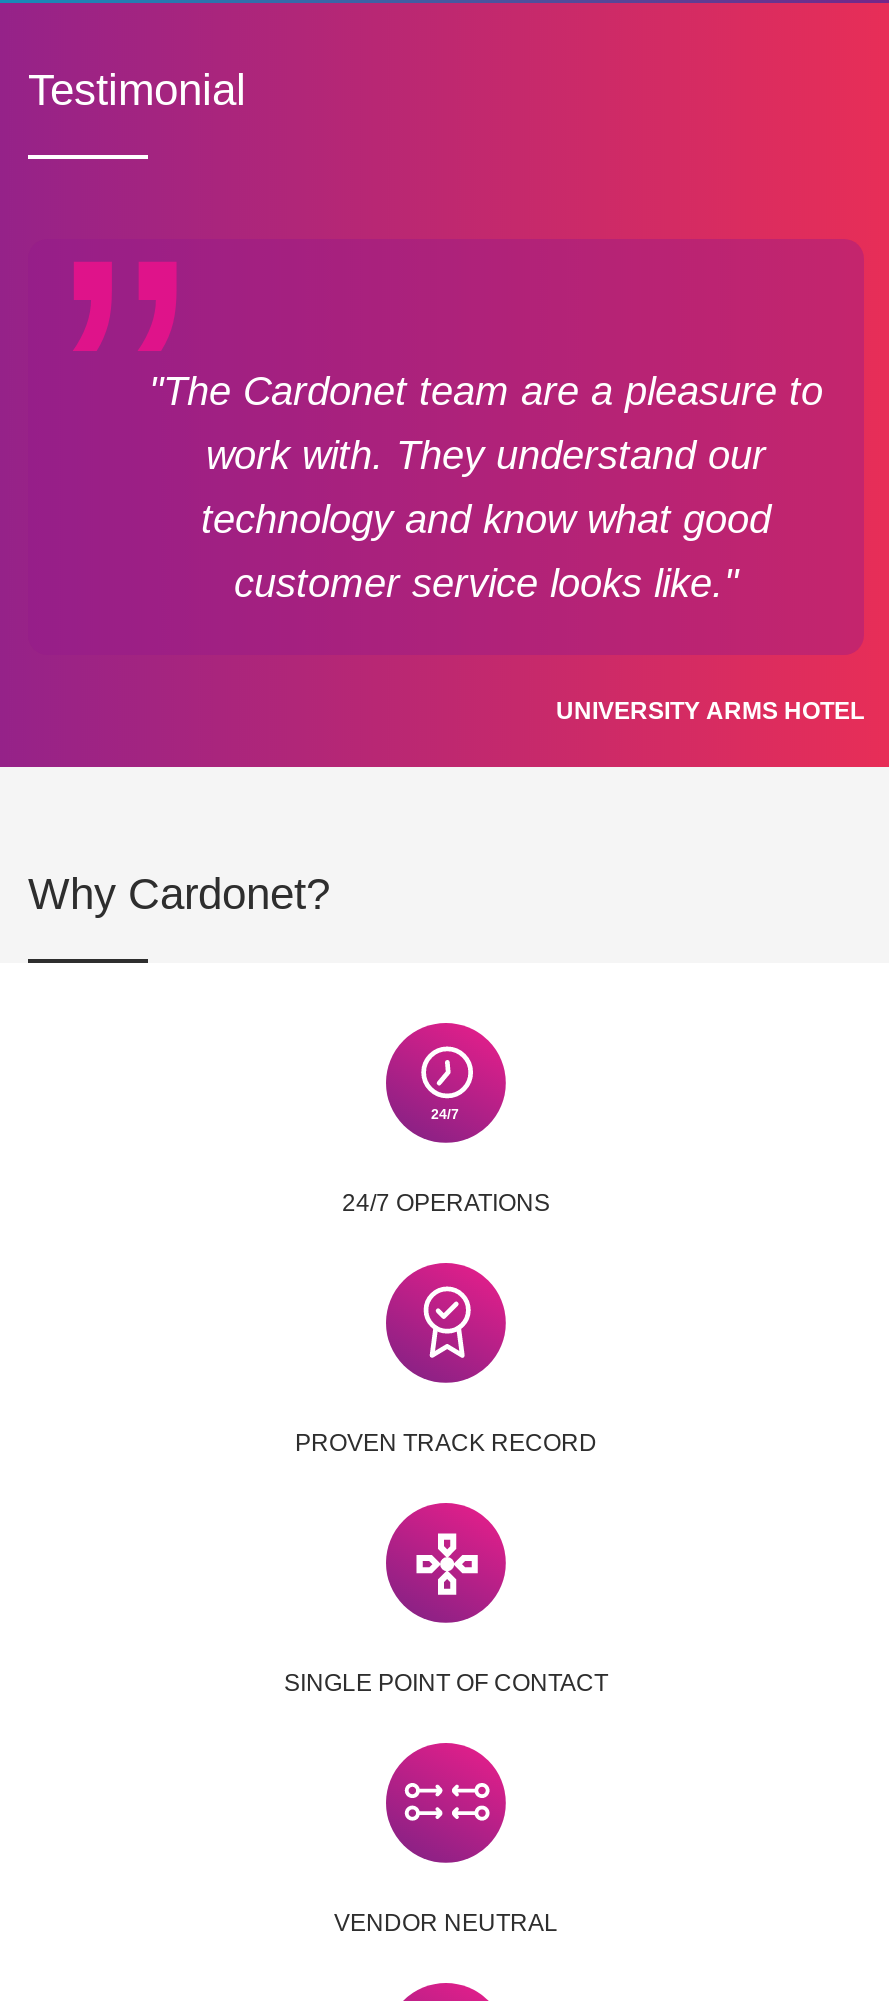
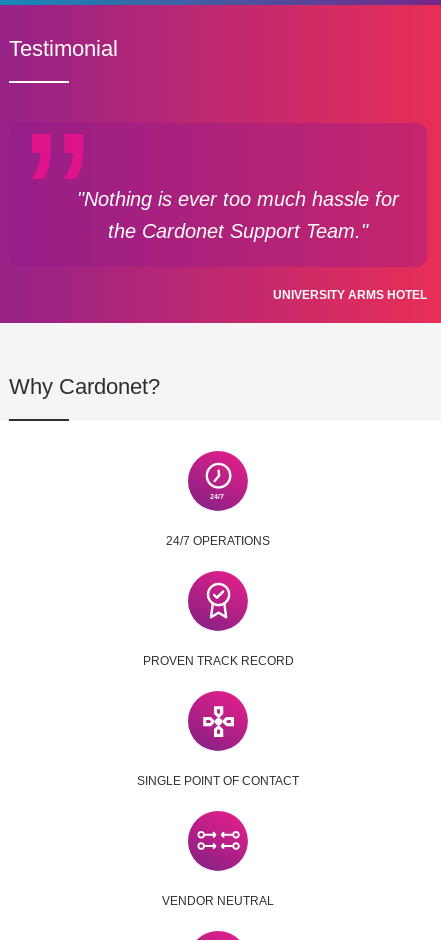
- "The Cardonet team are a pleasure to
- work with. They understand our
- technology and know what good
- customer service looks like."
+ "Nothing is ever too much hassle for
+ the Cardonet Support Team."
